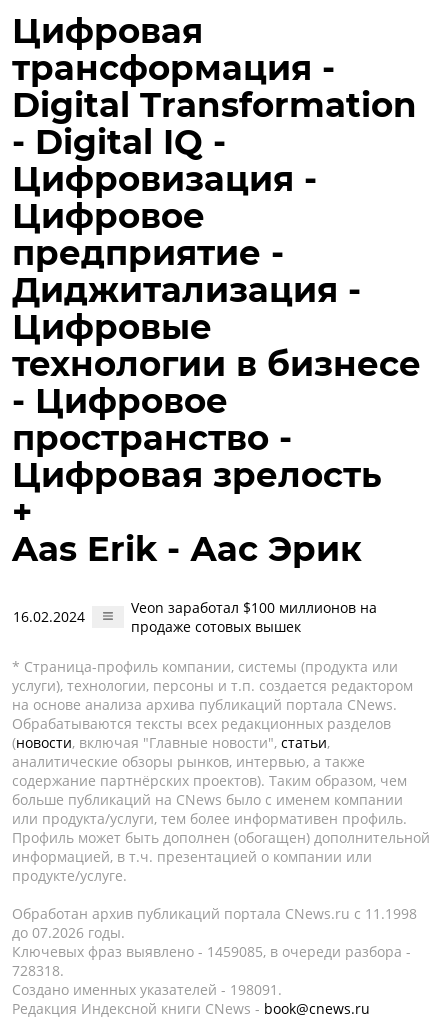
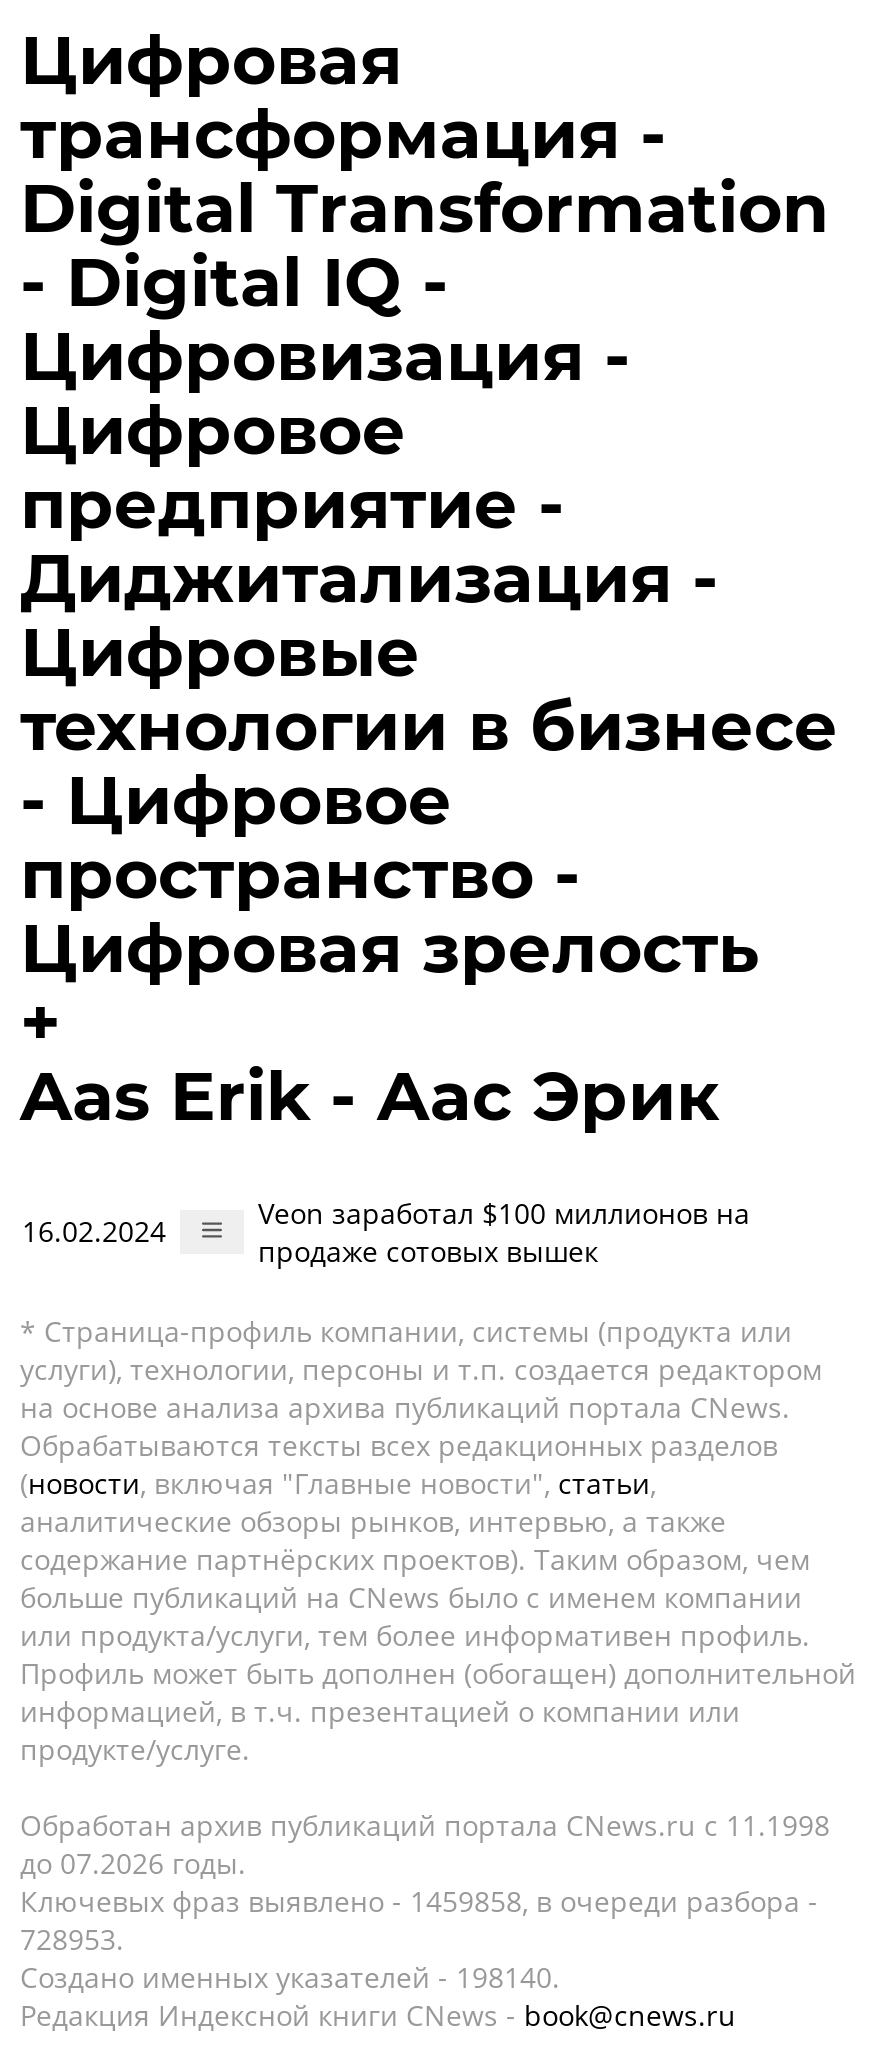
- Ключевых фраз выявлено - 1459085, в очереди разбора -
+ Ключевых фраз выявлено - 1459858, в очереди разбора -

- 728318.
+ 728953.

- Создано именных указателей - 198091.
+ Создано именных указателей - 198140.
